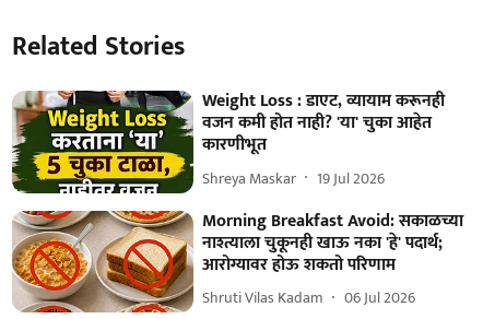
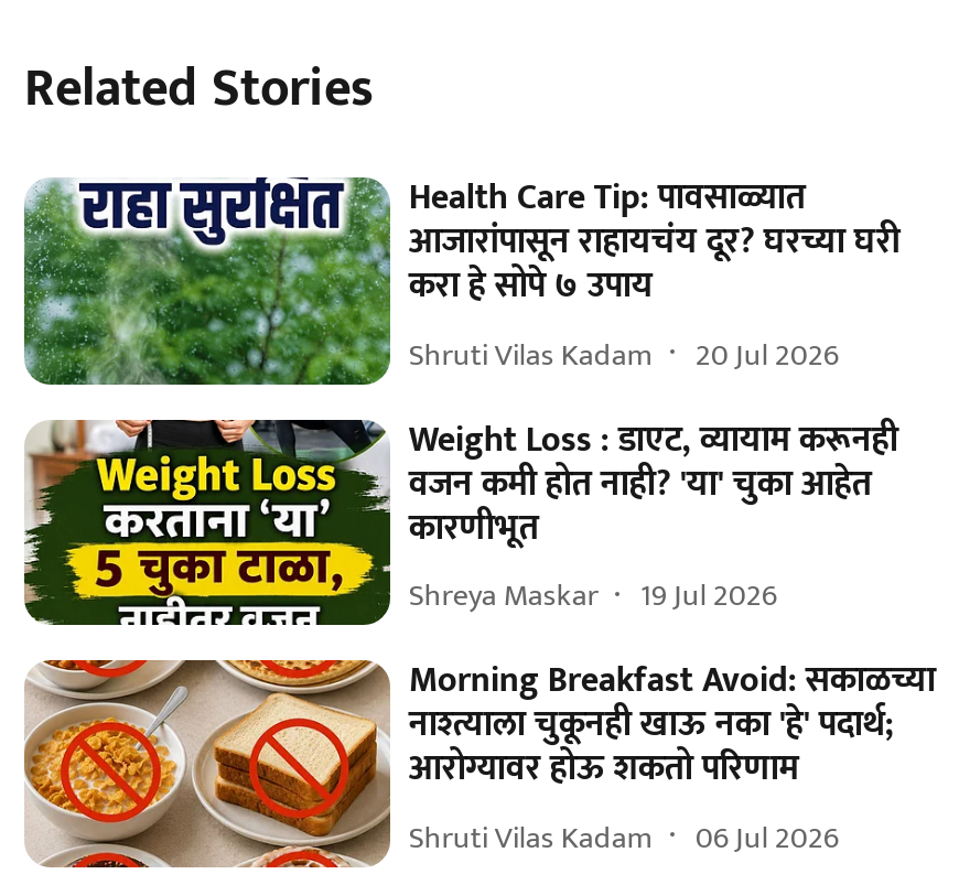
+ [image]
+ Health Care Tip: पावसाळ्यात
+ आजारांपासून राहायचंय दूर? घरच्या घरी
+ करा हे सोपे ७ उपाय
+ Shruti Vilas Kadam
+ 20 Jul 2026
